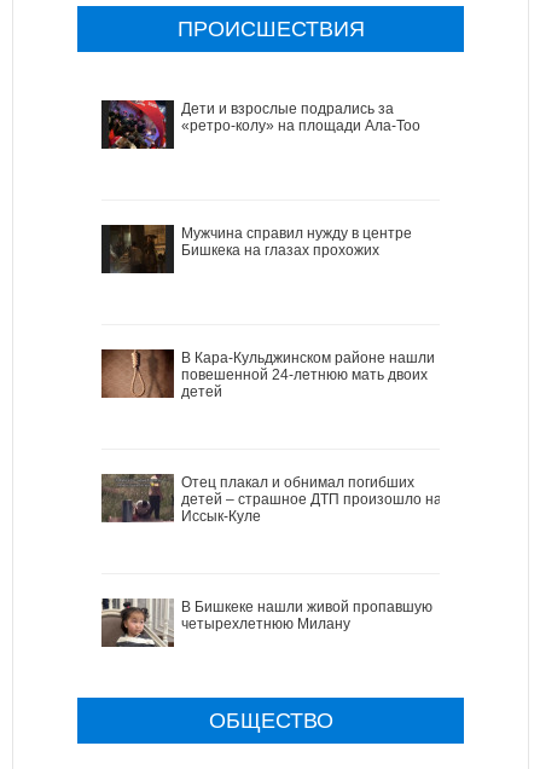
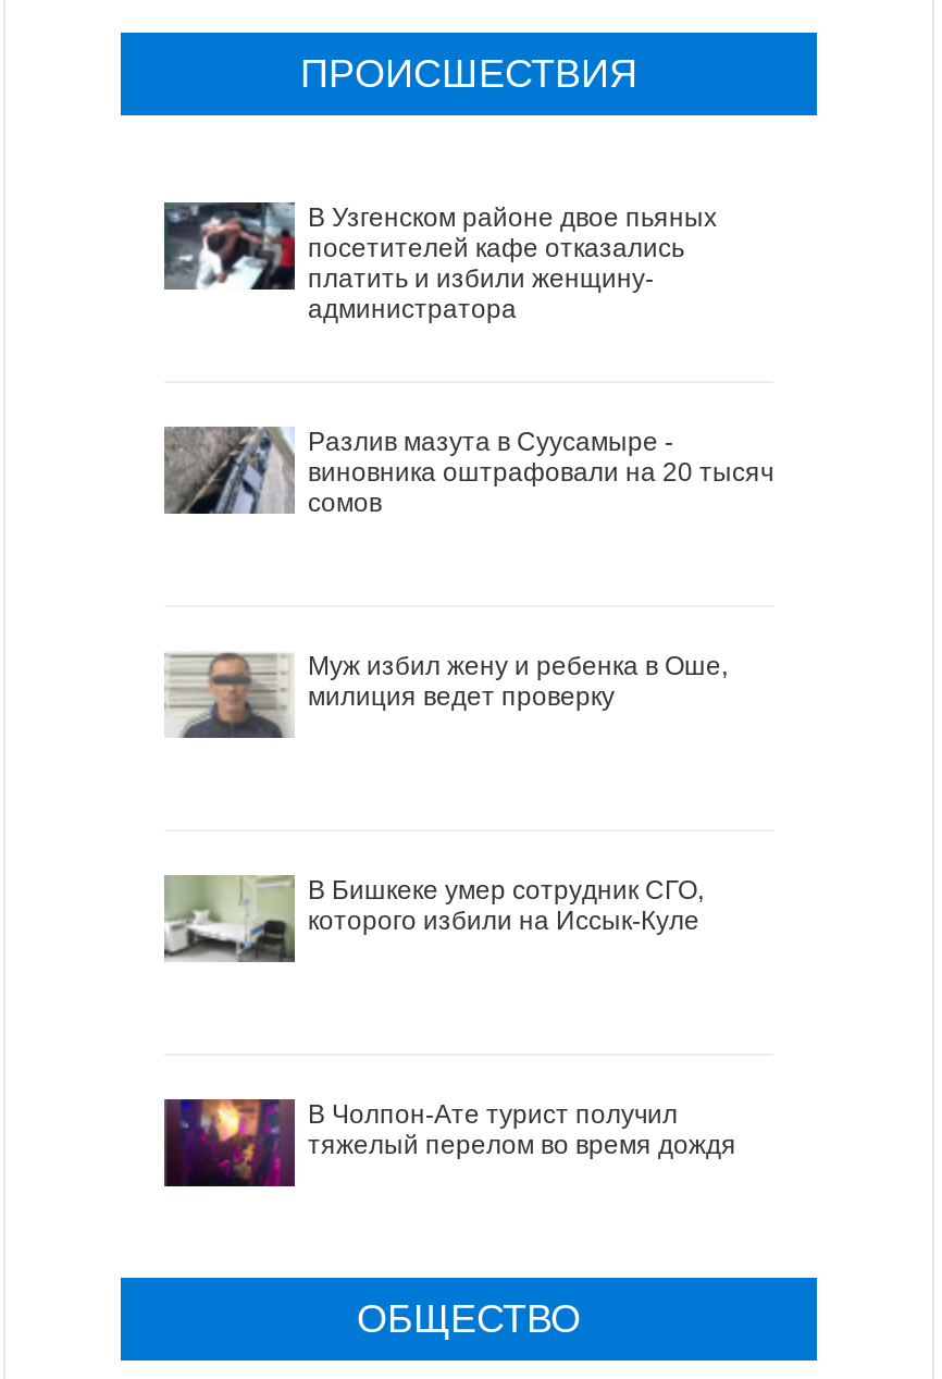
- [image]
- Дети и взрослые подрались за
- «ретро-колу» на площади Ала-Тоо
+ [image]
+ В Узгенском районе двое пьяных
+ посетителей кафе отказались
+ платить и избили женщину-
+ администратора

- [image]
- Мужчина справил нужду в центре
- Бишкека на глазах прохожих
+ [image]
+ Разлив мазута в Суусамыре -
+ виновника оштрафовали на 20 тысяч
+ сомов

- [image]
- В Кара-Кульджинском районе нашли
- повешенной 24-летнюю мать двоих
- детей
+ [image]
+ Муж избил жену и ребенка в Оше,
+ милиция ведет проверку

- [image]
- Отец плакал и обнимал погибших
- детей – страшное ДТП произошло на
- Иссык-Куле
+ [image]
+ В Бишкеке умер сотрудник СГО,
+ которого избили на Иссык-Куле

- [image]
- В Бишкеке нашли живой пропавшую
- четырехлетнюю Милану
+ [image]
+ В Чолпон-Ате турист получил
+ тяжелый перелом во время дождя
